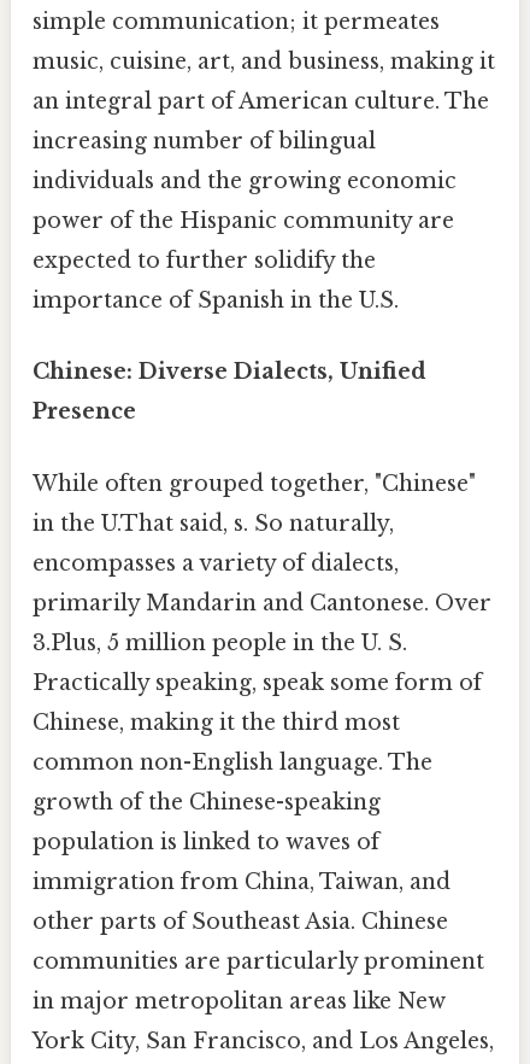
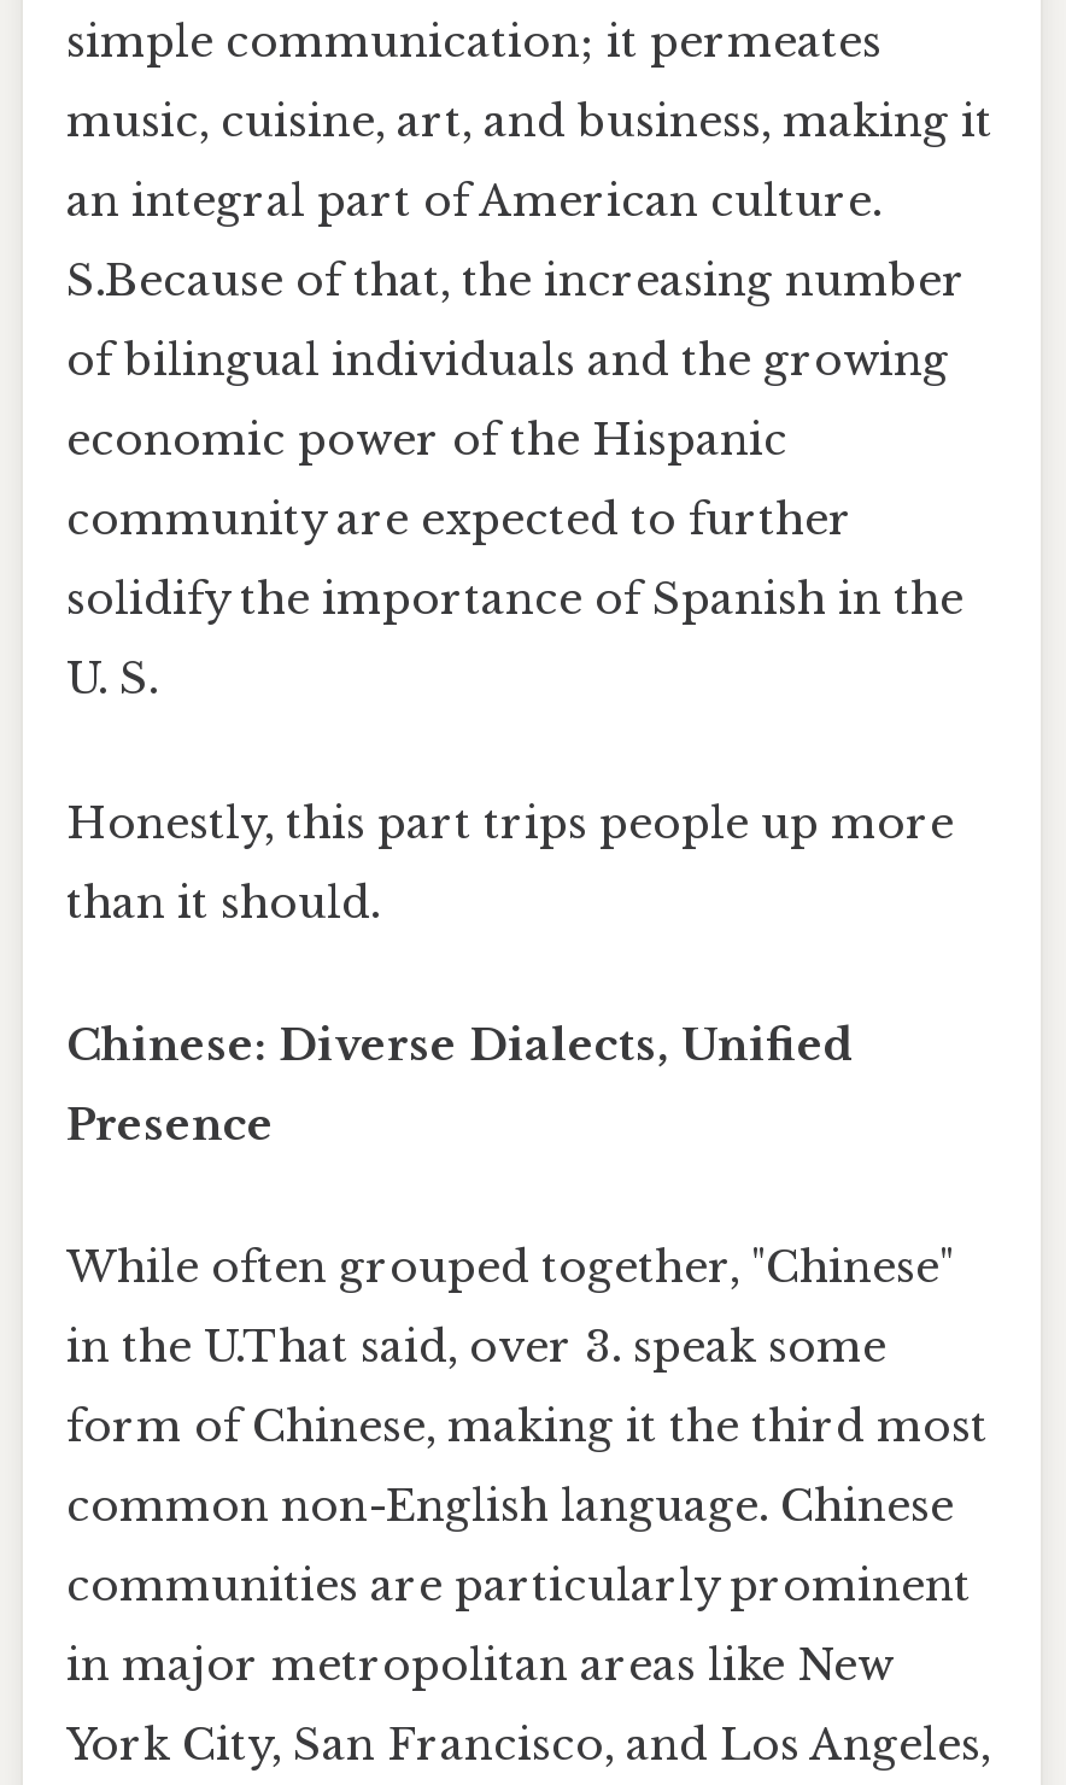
- an integral part of American culture. The
- increasing number of bilingual
- individuals and the growing economic
- power of the Hispanic community are
- expected to further solidify the
- importance of Spanish in the U.S.
+ an integral part of American culture.
+ S.Because of that, the increasing number
+ of bilingual individuals and the growing
+ economic power of the Hispanic
+ community are expected to further
+ solidify the importance of Spanish in the
+ U. S.
+ Honestly, this part trips people up more
+ than it should.

moved down: Chinese: Diverse Dialects, Unified | Presence | While often grouped together, "Chinese"

- in the U.That said, s. So naturally,
- encompasses a variety of dialects,
- primarily Mandarin and Cantonese. Over
- 3.Plus, 5 million people in the U. S.
- Practically speaking, speak some form of
- Chinese, making it the third most
- common non-English language. The
- growth of the Chinese-speaking
- population is linked to waves of
- immigration from China, Taiwan, and
- other parts of Southeast Asia. Chinese
+ in the U.That said, over 3. speak some
+ form of Chinese, making it the third most
+ common non-English language. Chinese
